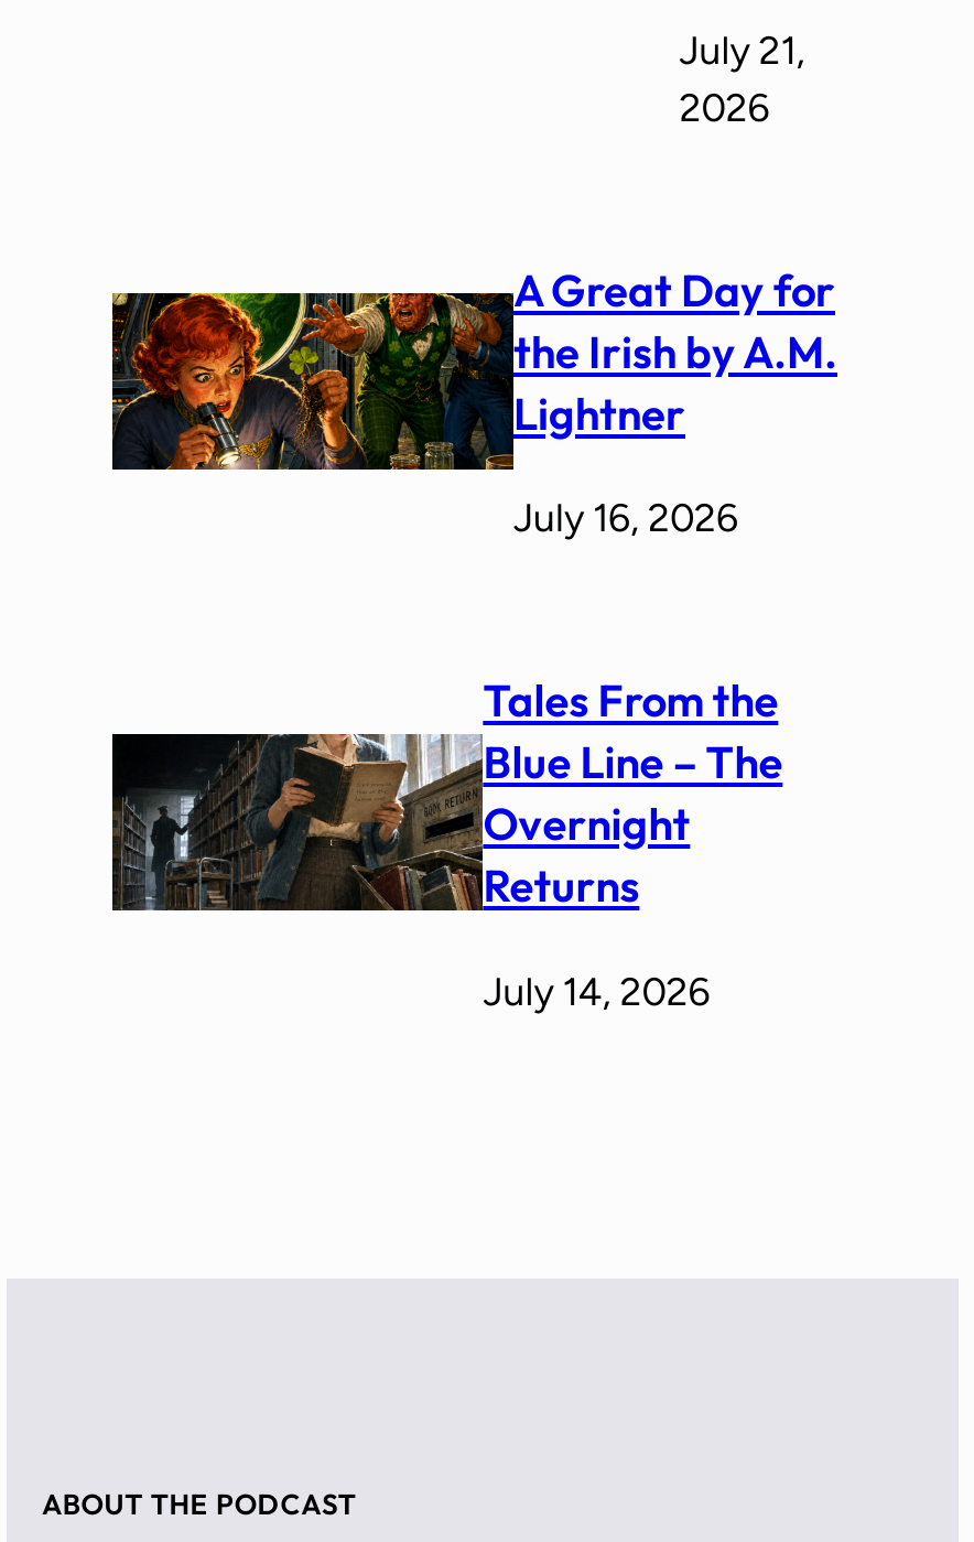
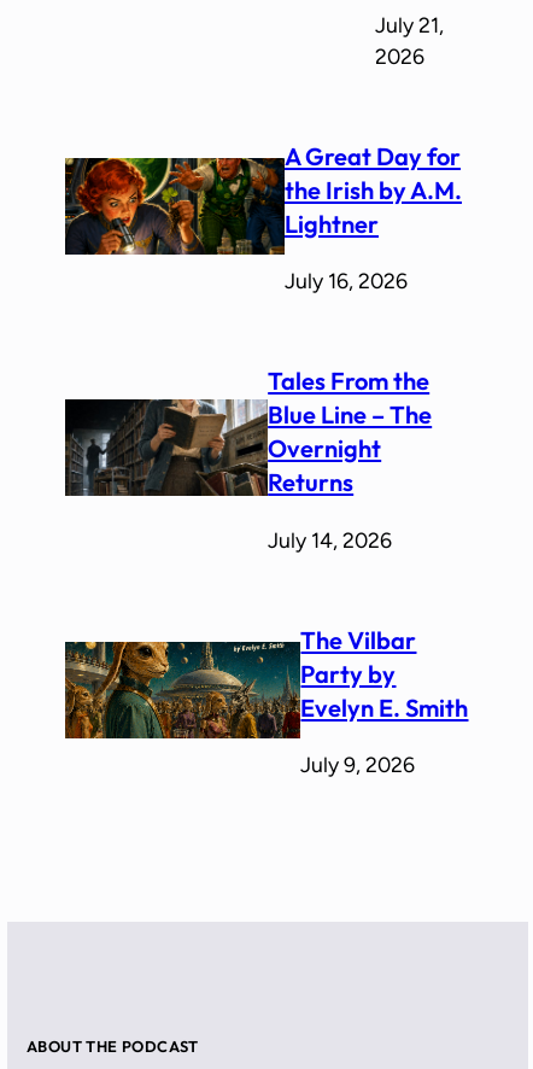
+ [image]
+ The Vilbar
+ Party by
+ Evelyn E. Smith
+ July 9, 2026
